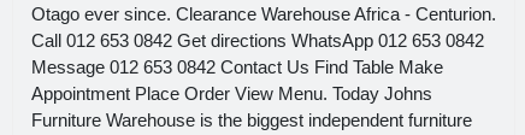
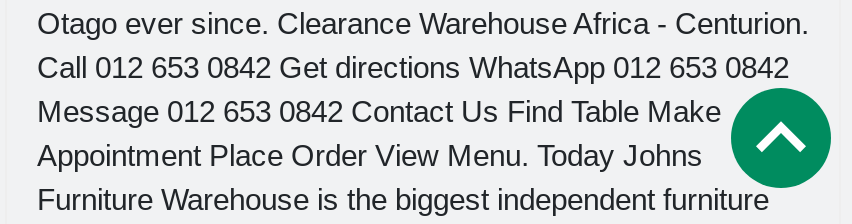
+ [image]
